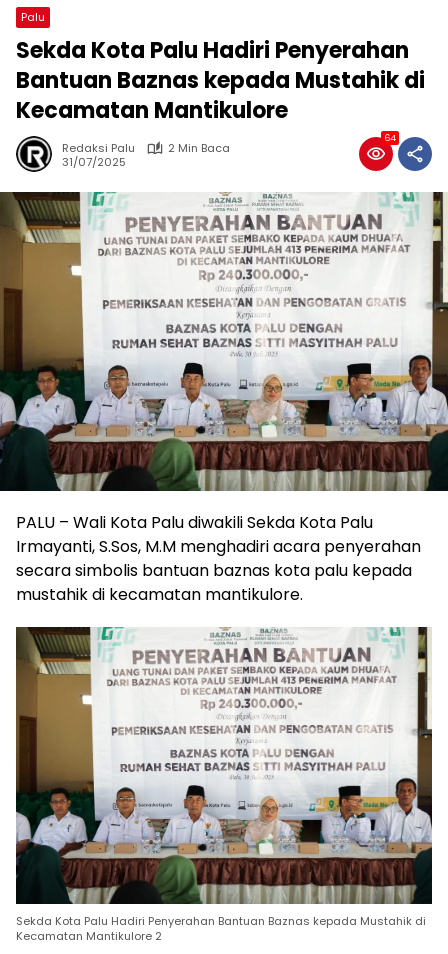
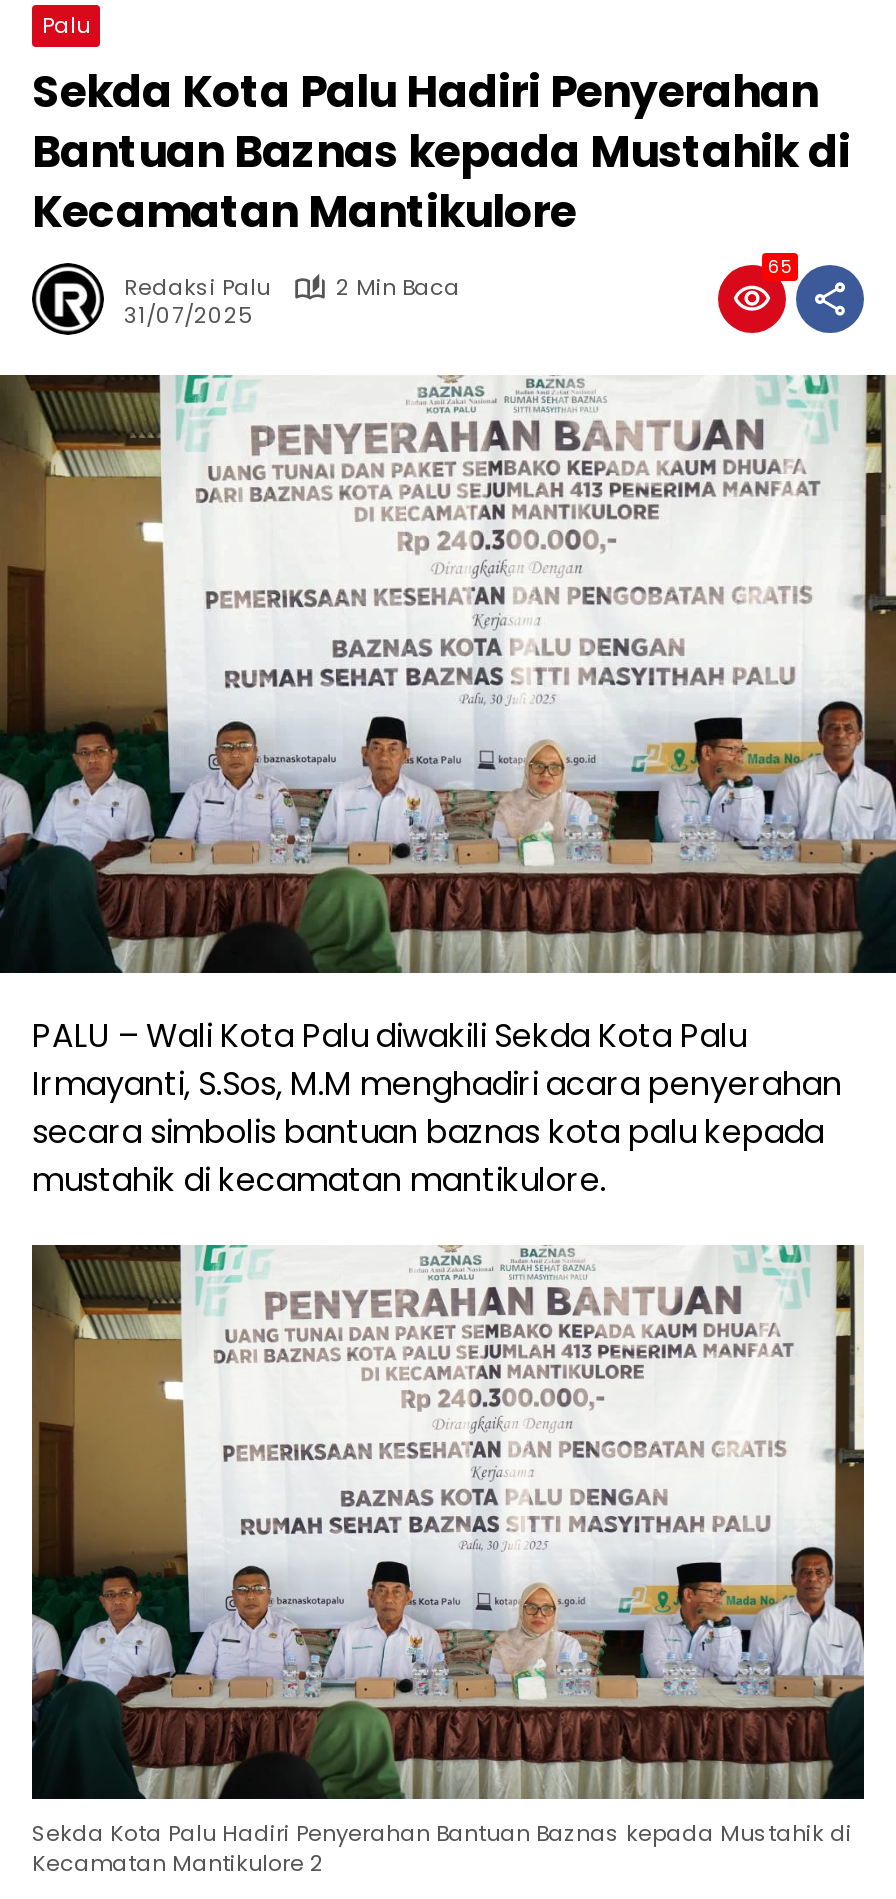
- 64
+ 65
